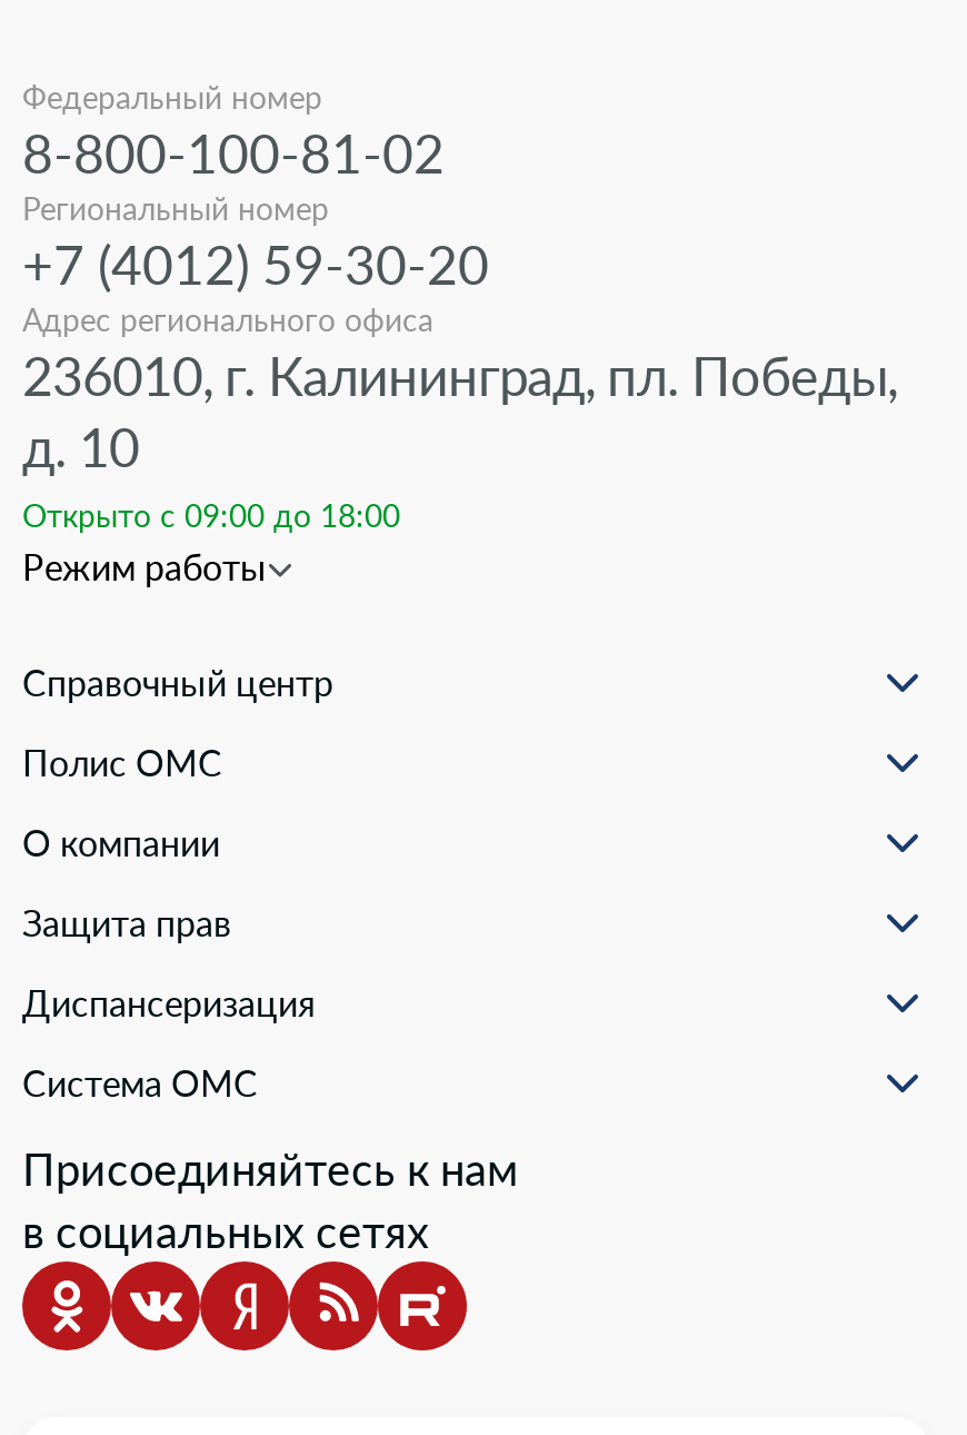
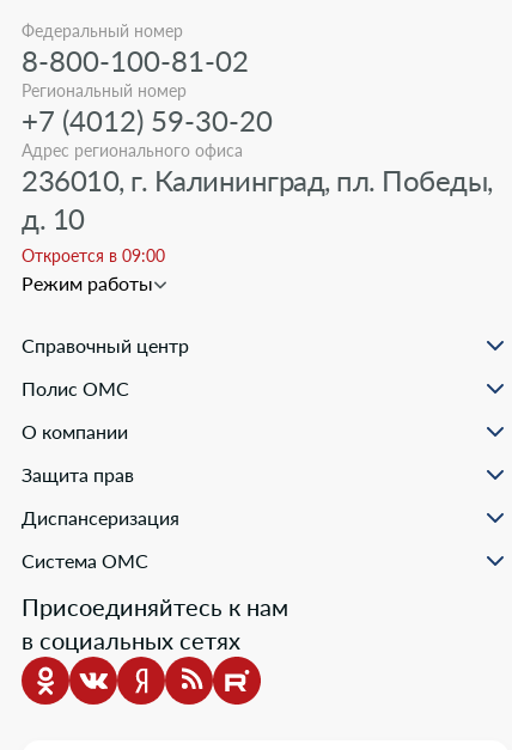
- Открыто с 09:00 до 18:00
+ Откроется в 09:00
